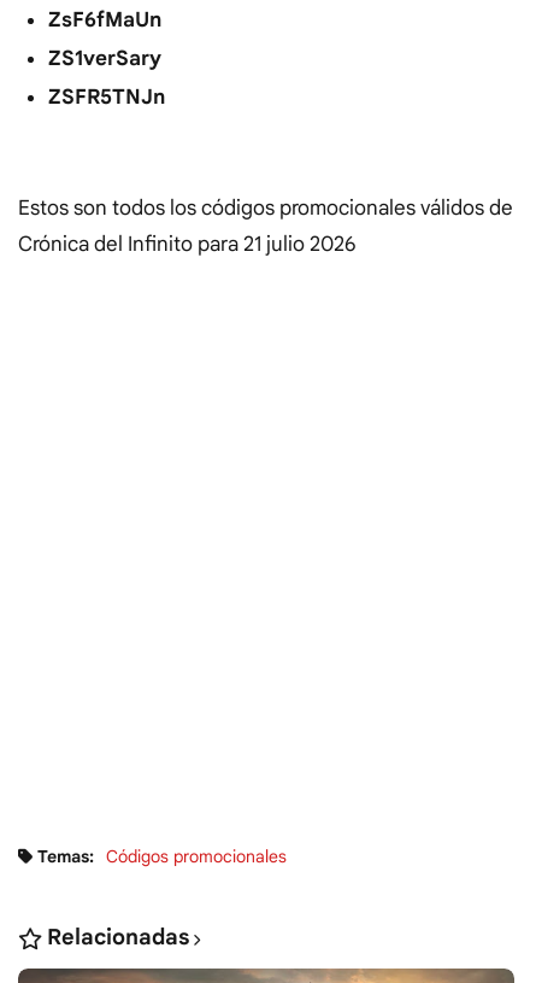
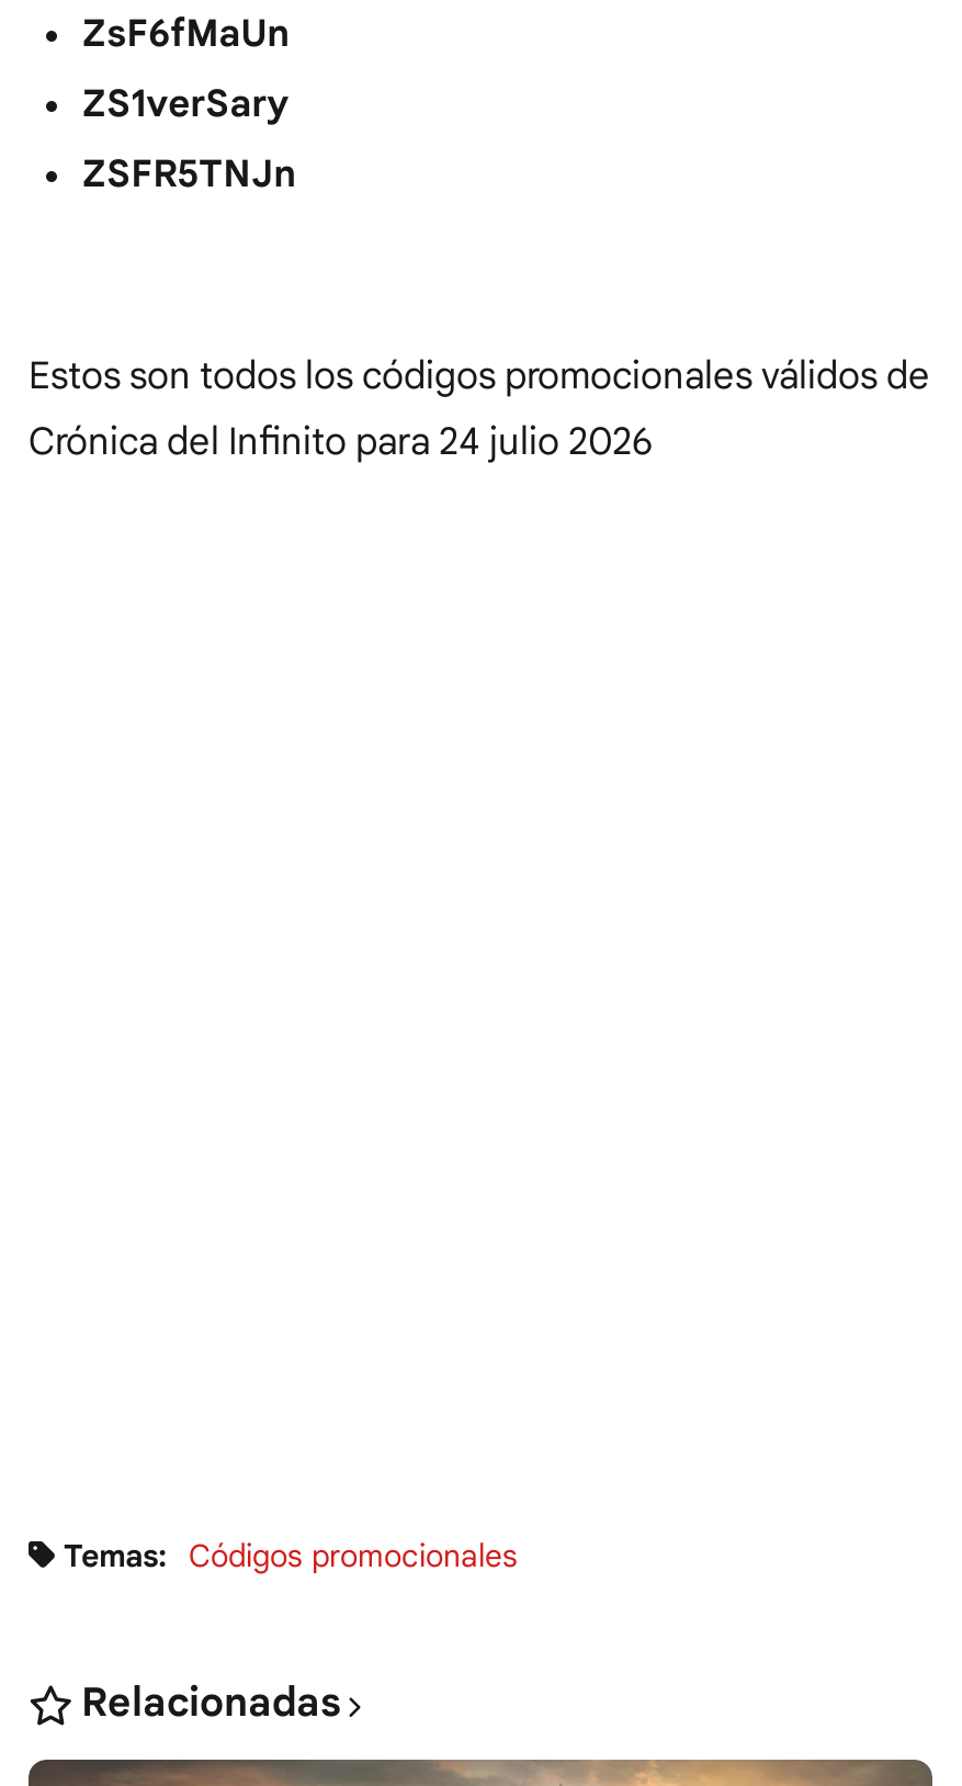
- Crónica del Infinito para 21 julio 2026
+ Crónica del Infinito para 24 julio 2026
